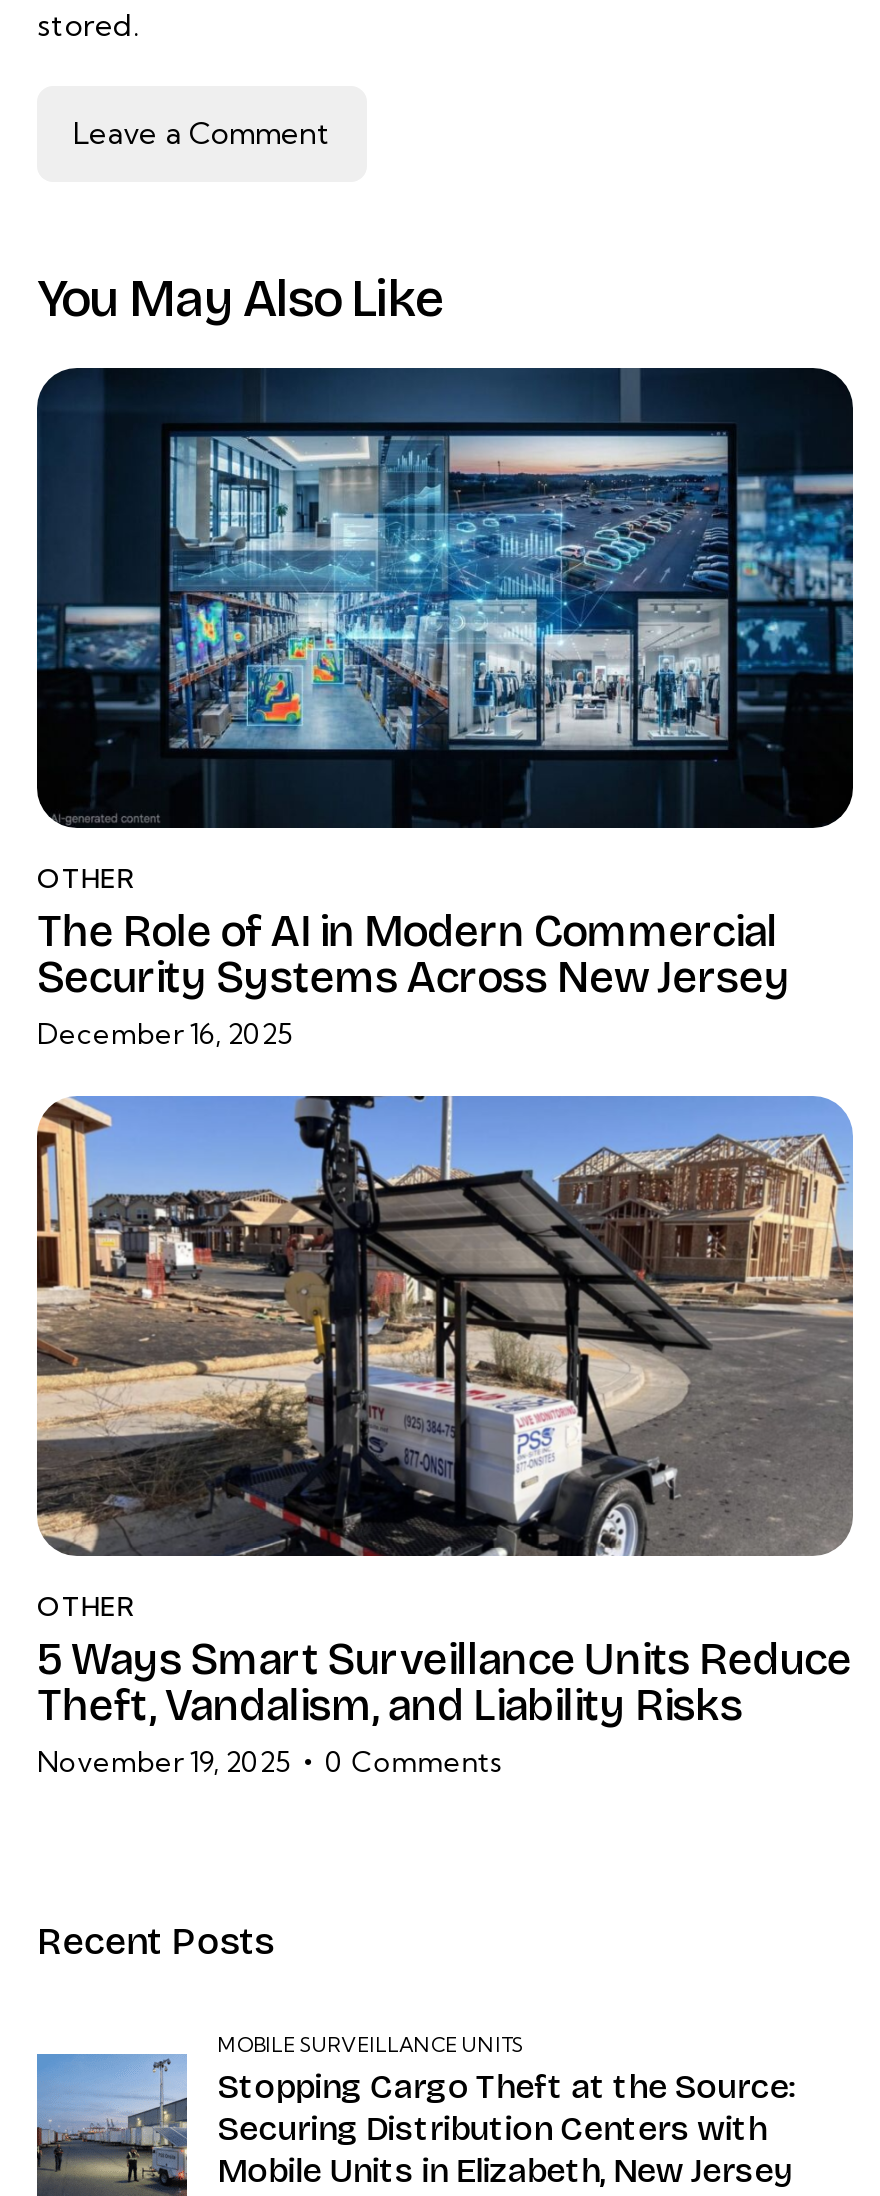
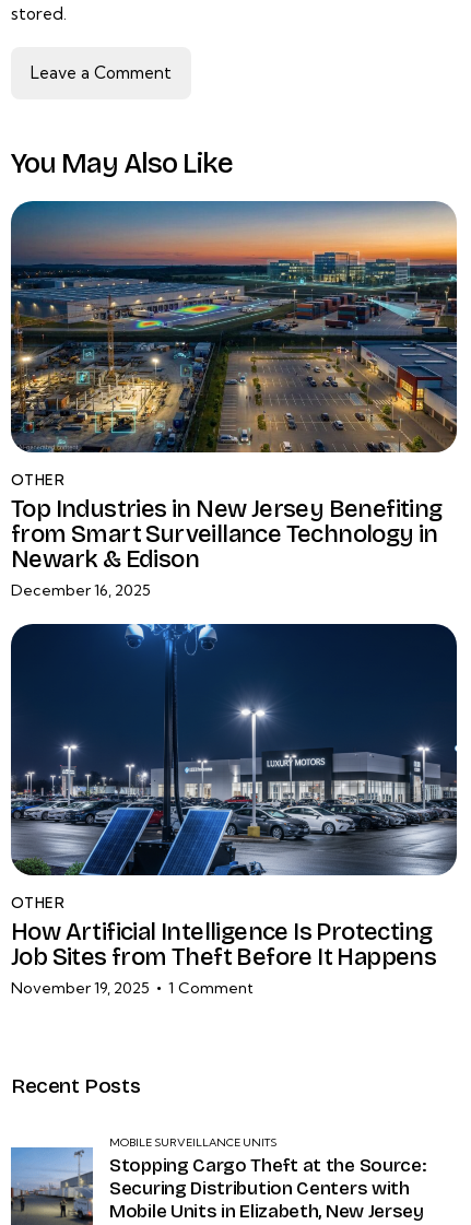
- [image]
- The Role of AI in Modern Commercial
- Security Systems Across New Jersey
+ [image]
+ Top Industries in New Jersey Benefiting
+ from Smart Surveillance Technology in
+ Newark & Edison

- [image]
- 5 Ways Smart Surveillance Units Reduce
- Theft, Vandalism, and Liability Risks
+ [image]
+ How Artificial Intelligence Is Protecting
+ Job Sites from Theft Before It Happens

- November 19, 2025 0 Comments
+ November 19, 2025 1 Comment
